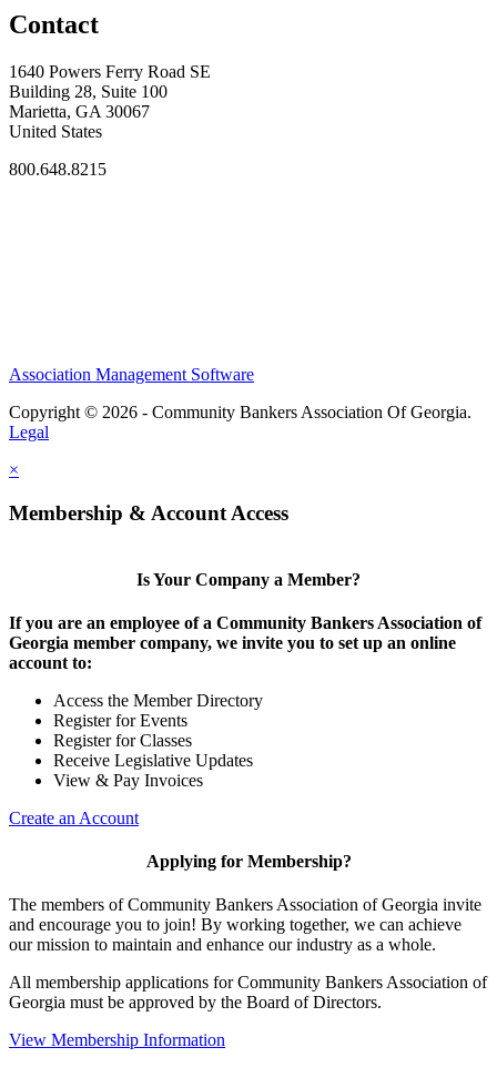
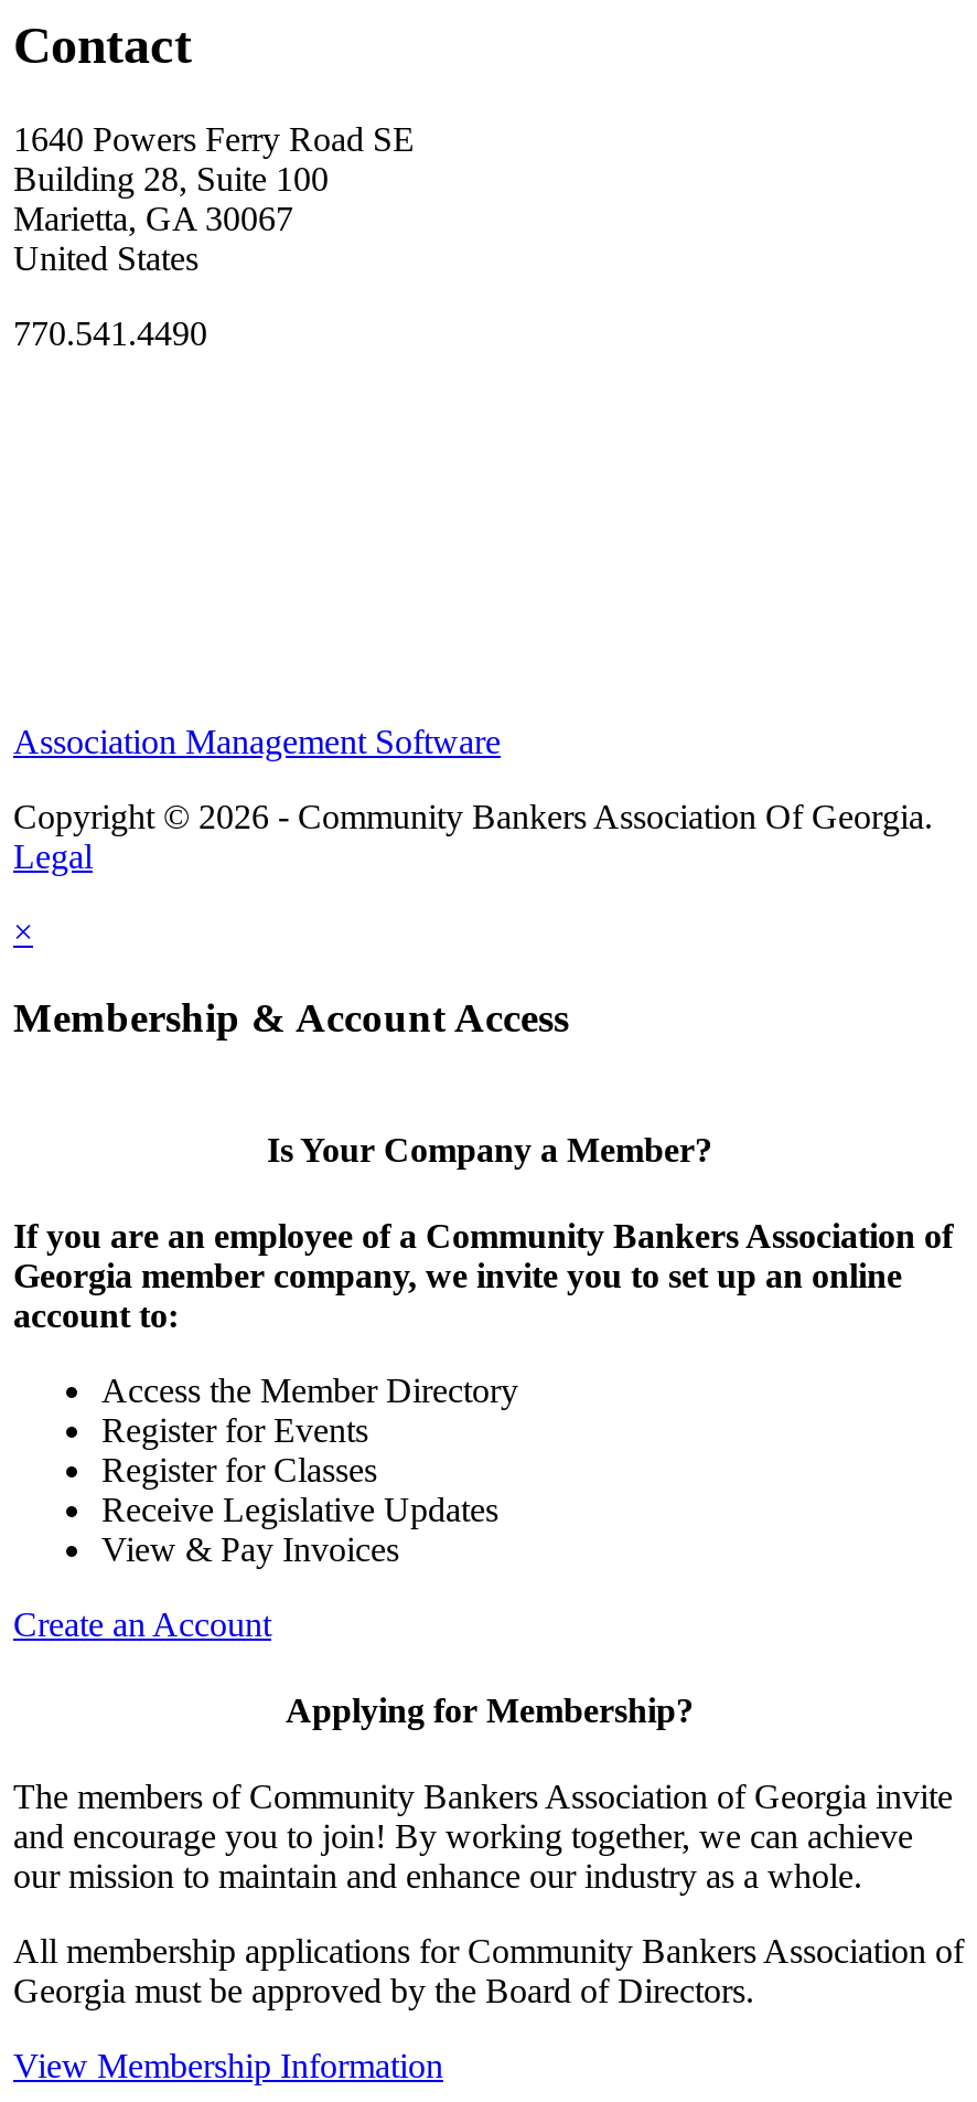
- 800.648.8215
+ 770.541.4490
